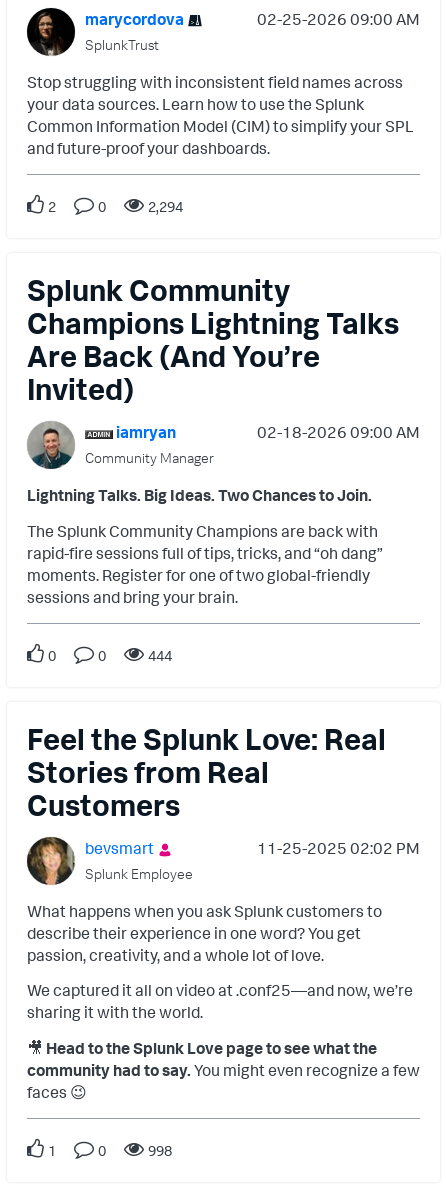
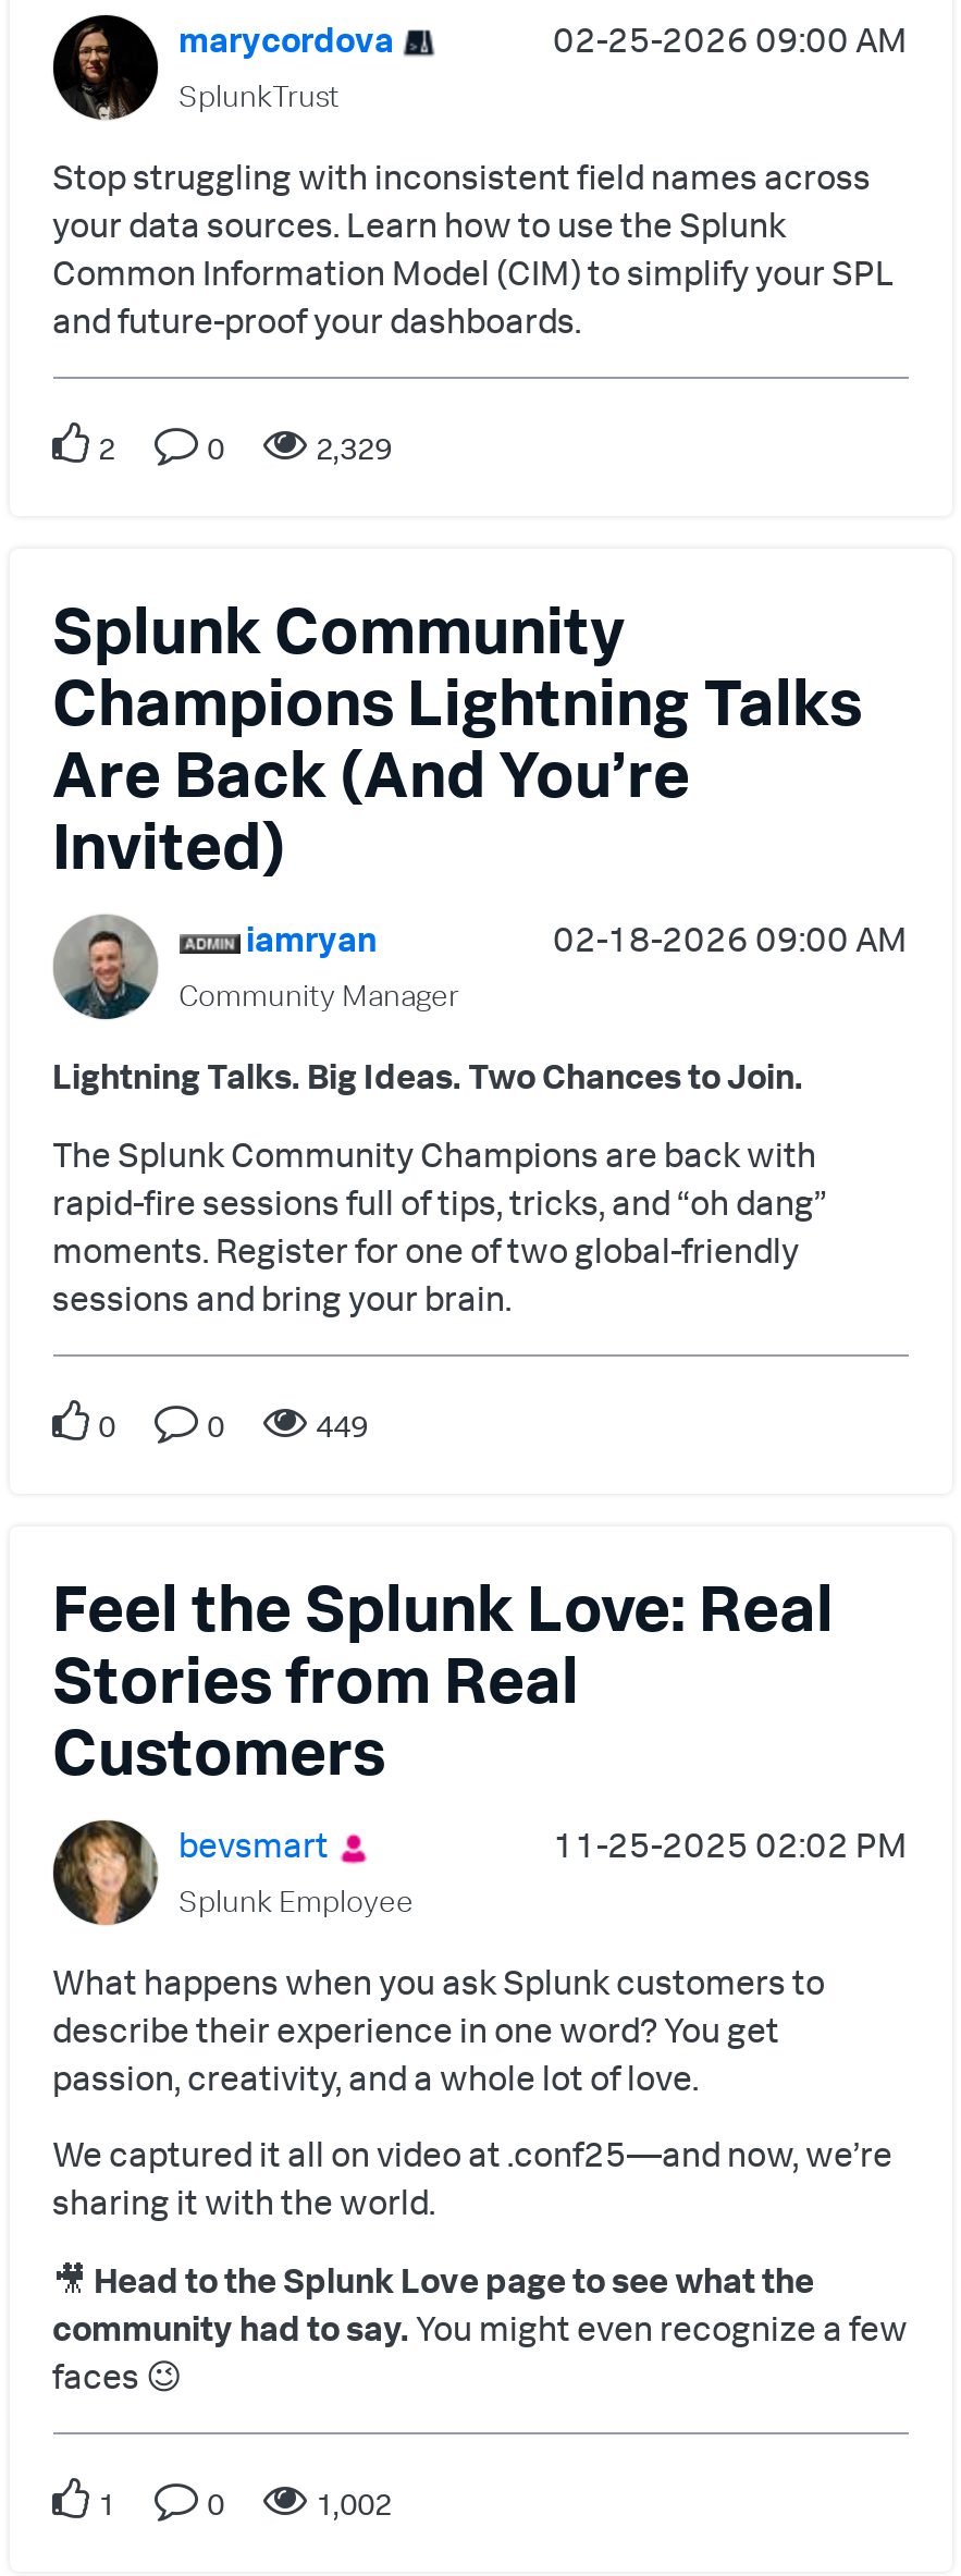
- 2,294
+ 2,329

- 444
+ 449

- 998
+ 1,002
